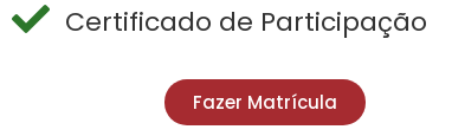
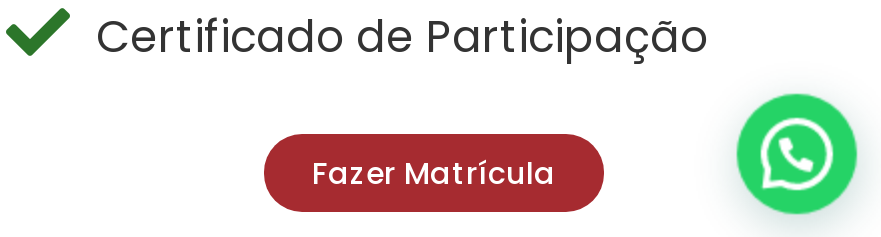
+ [image]
